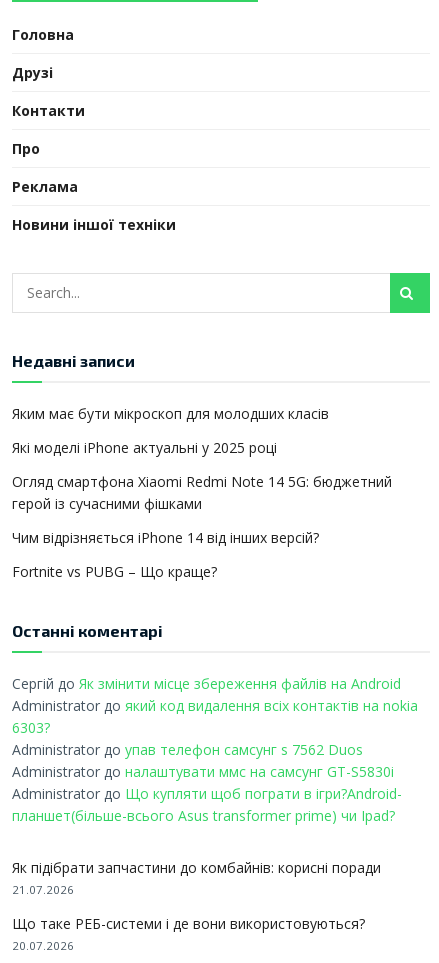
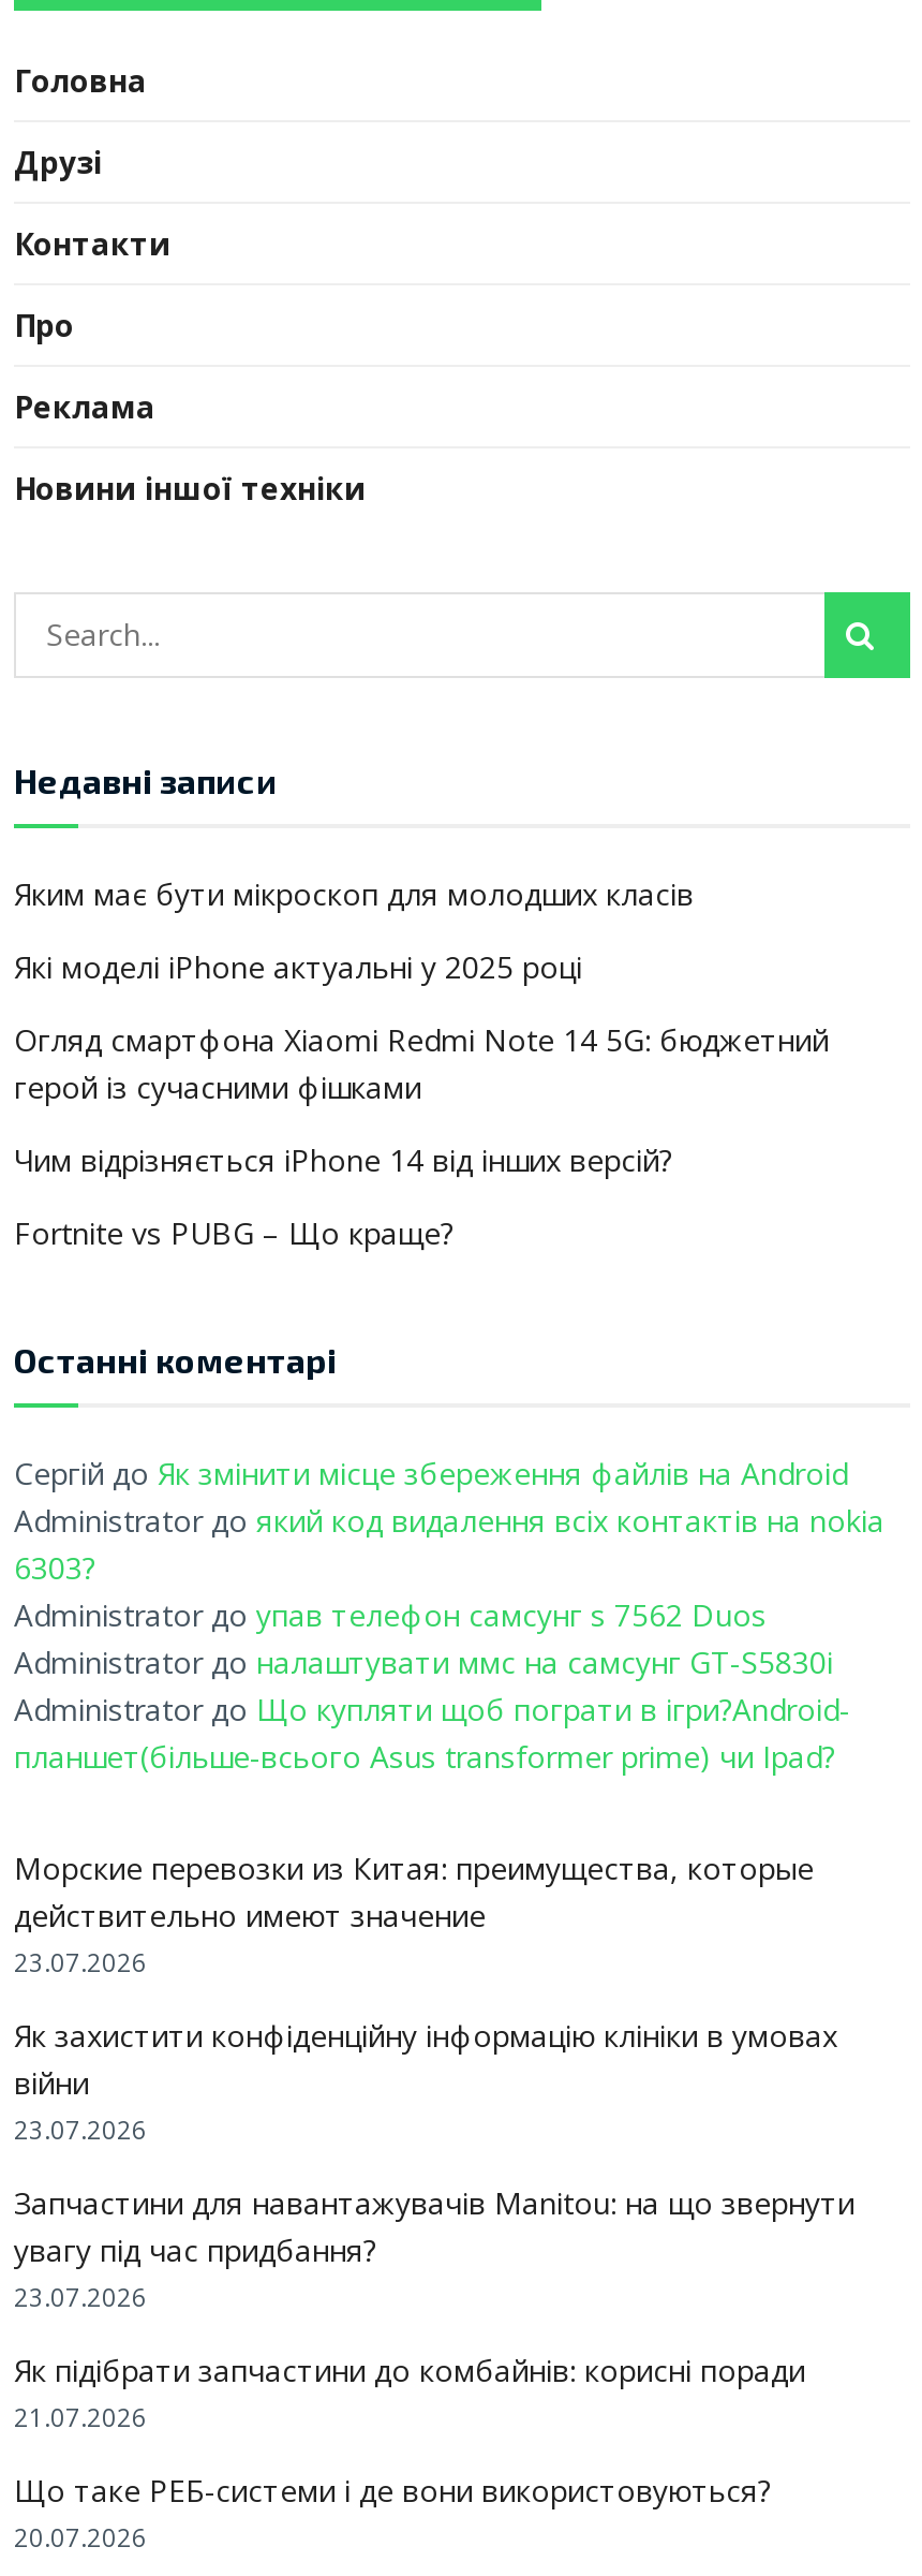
+ Морские перевозки из Китая: преимущества, которые
+ действительно имеют значение
+ 23.07.2026
+ Як захистити конфіденційну інформацію клініки в умовах
+ війни
+ 23.07.2026
+ Запчастини для навантажувачів Manitou: на що звернути
+ увагу під час придбання?
+ 23.07.2026
